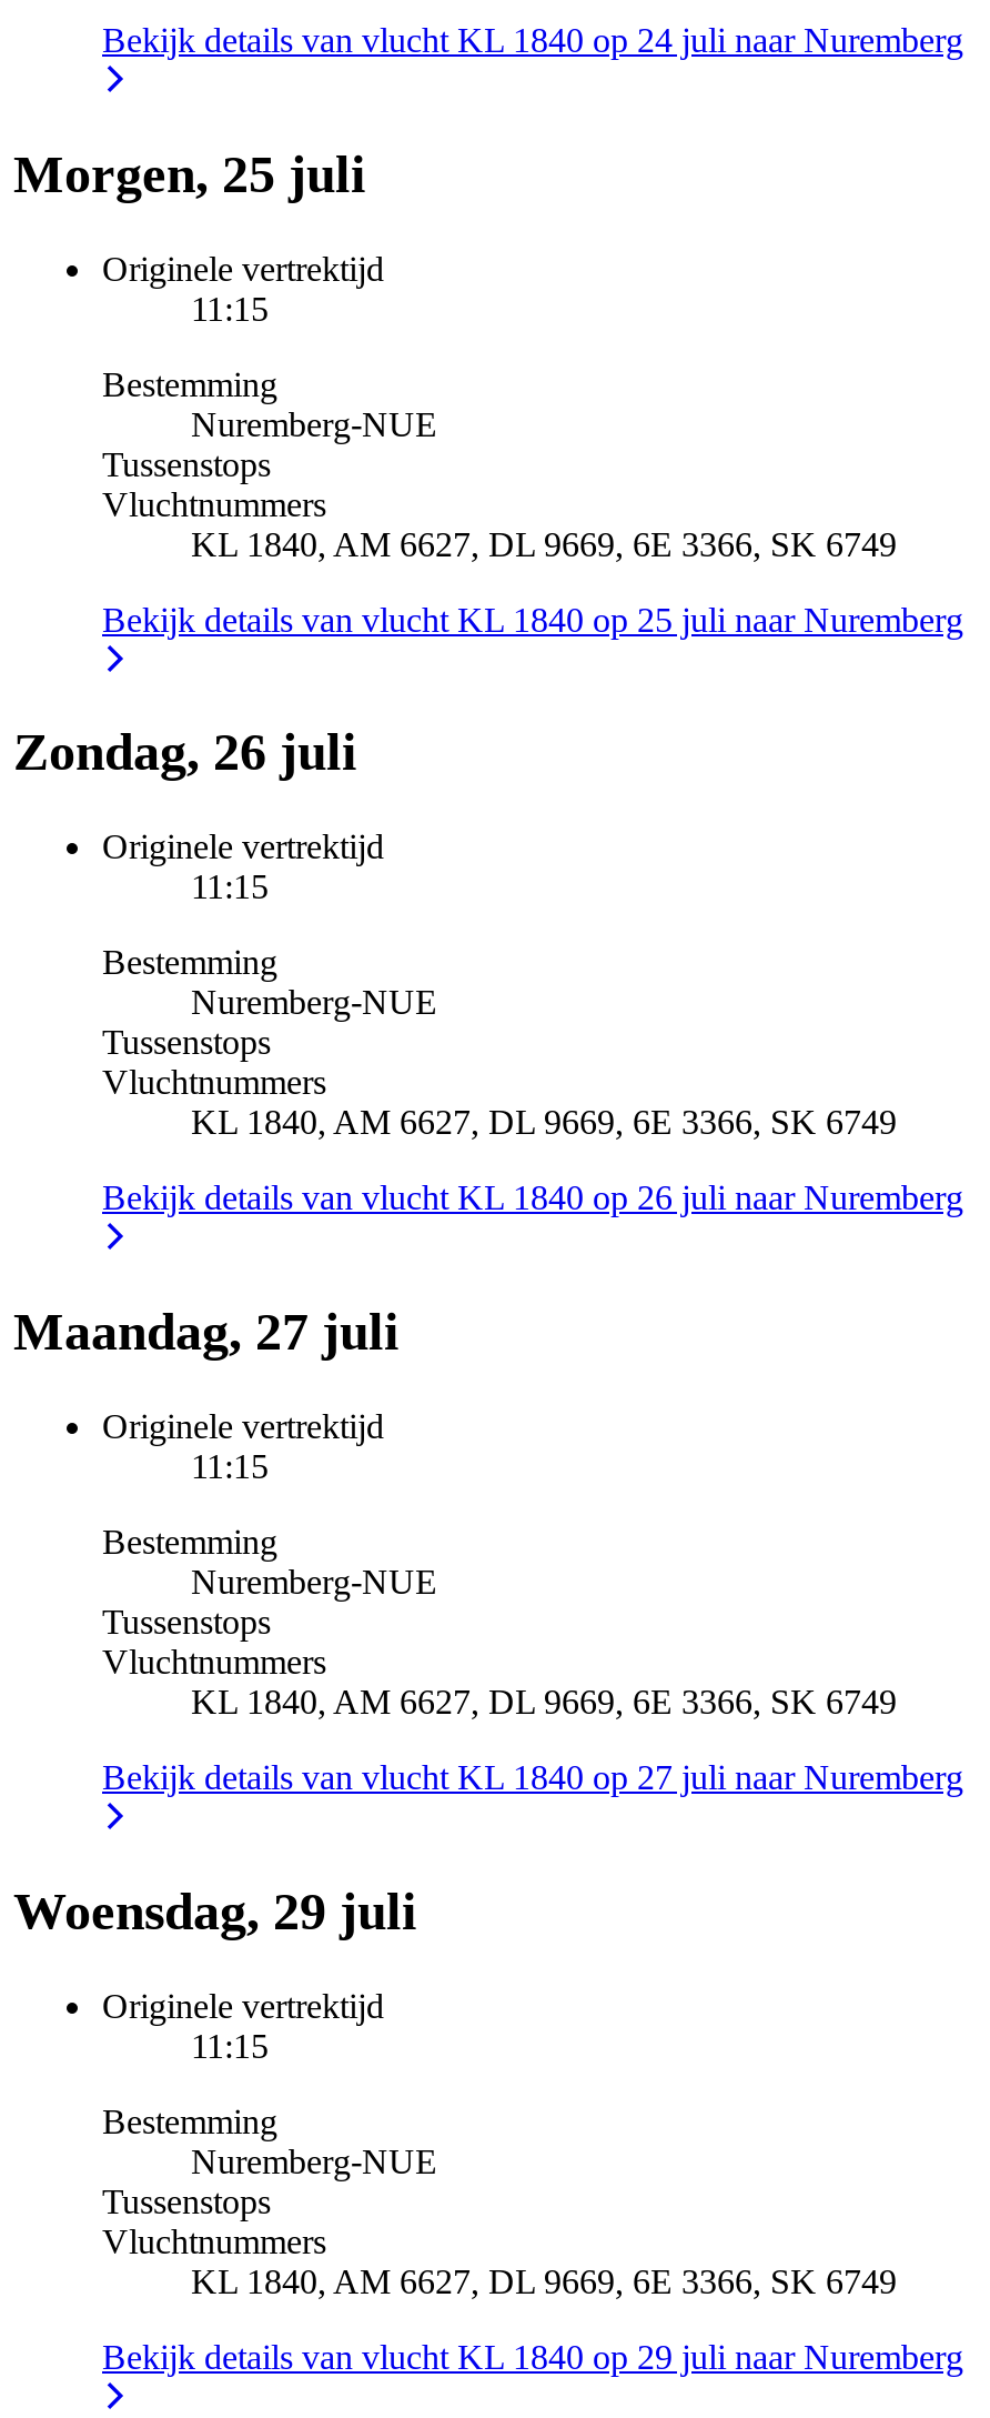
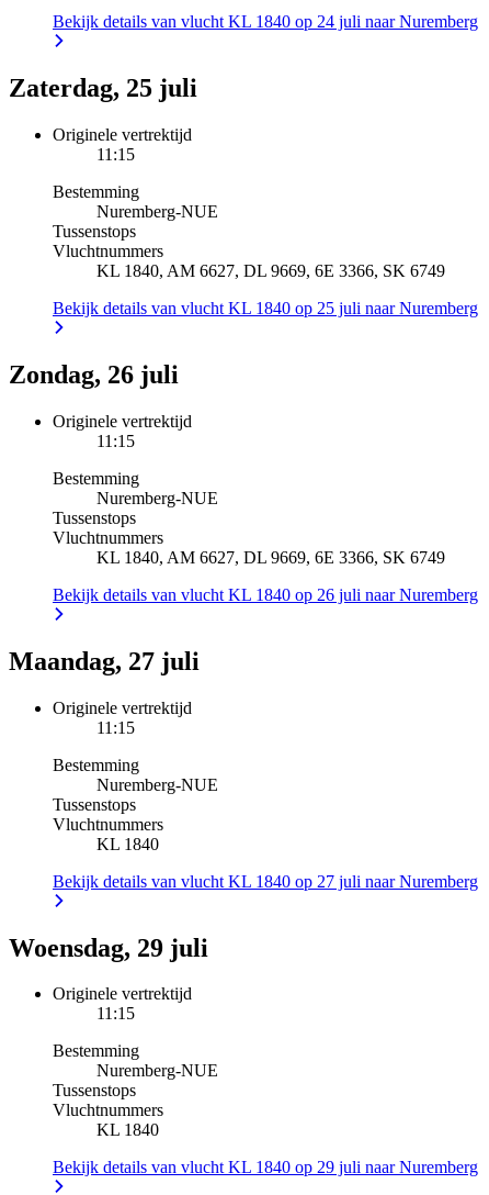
- Morgen, 25 juli
+ Zaterdag, 25 juli

- KL 1840, AM 6627, DL 9669, 6E 3366, SK 6749
+ KL 1840

- KL 1840, AM 6627, DL 9669, 6E 3366, SK 6749
+ KL 1840
